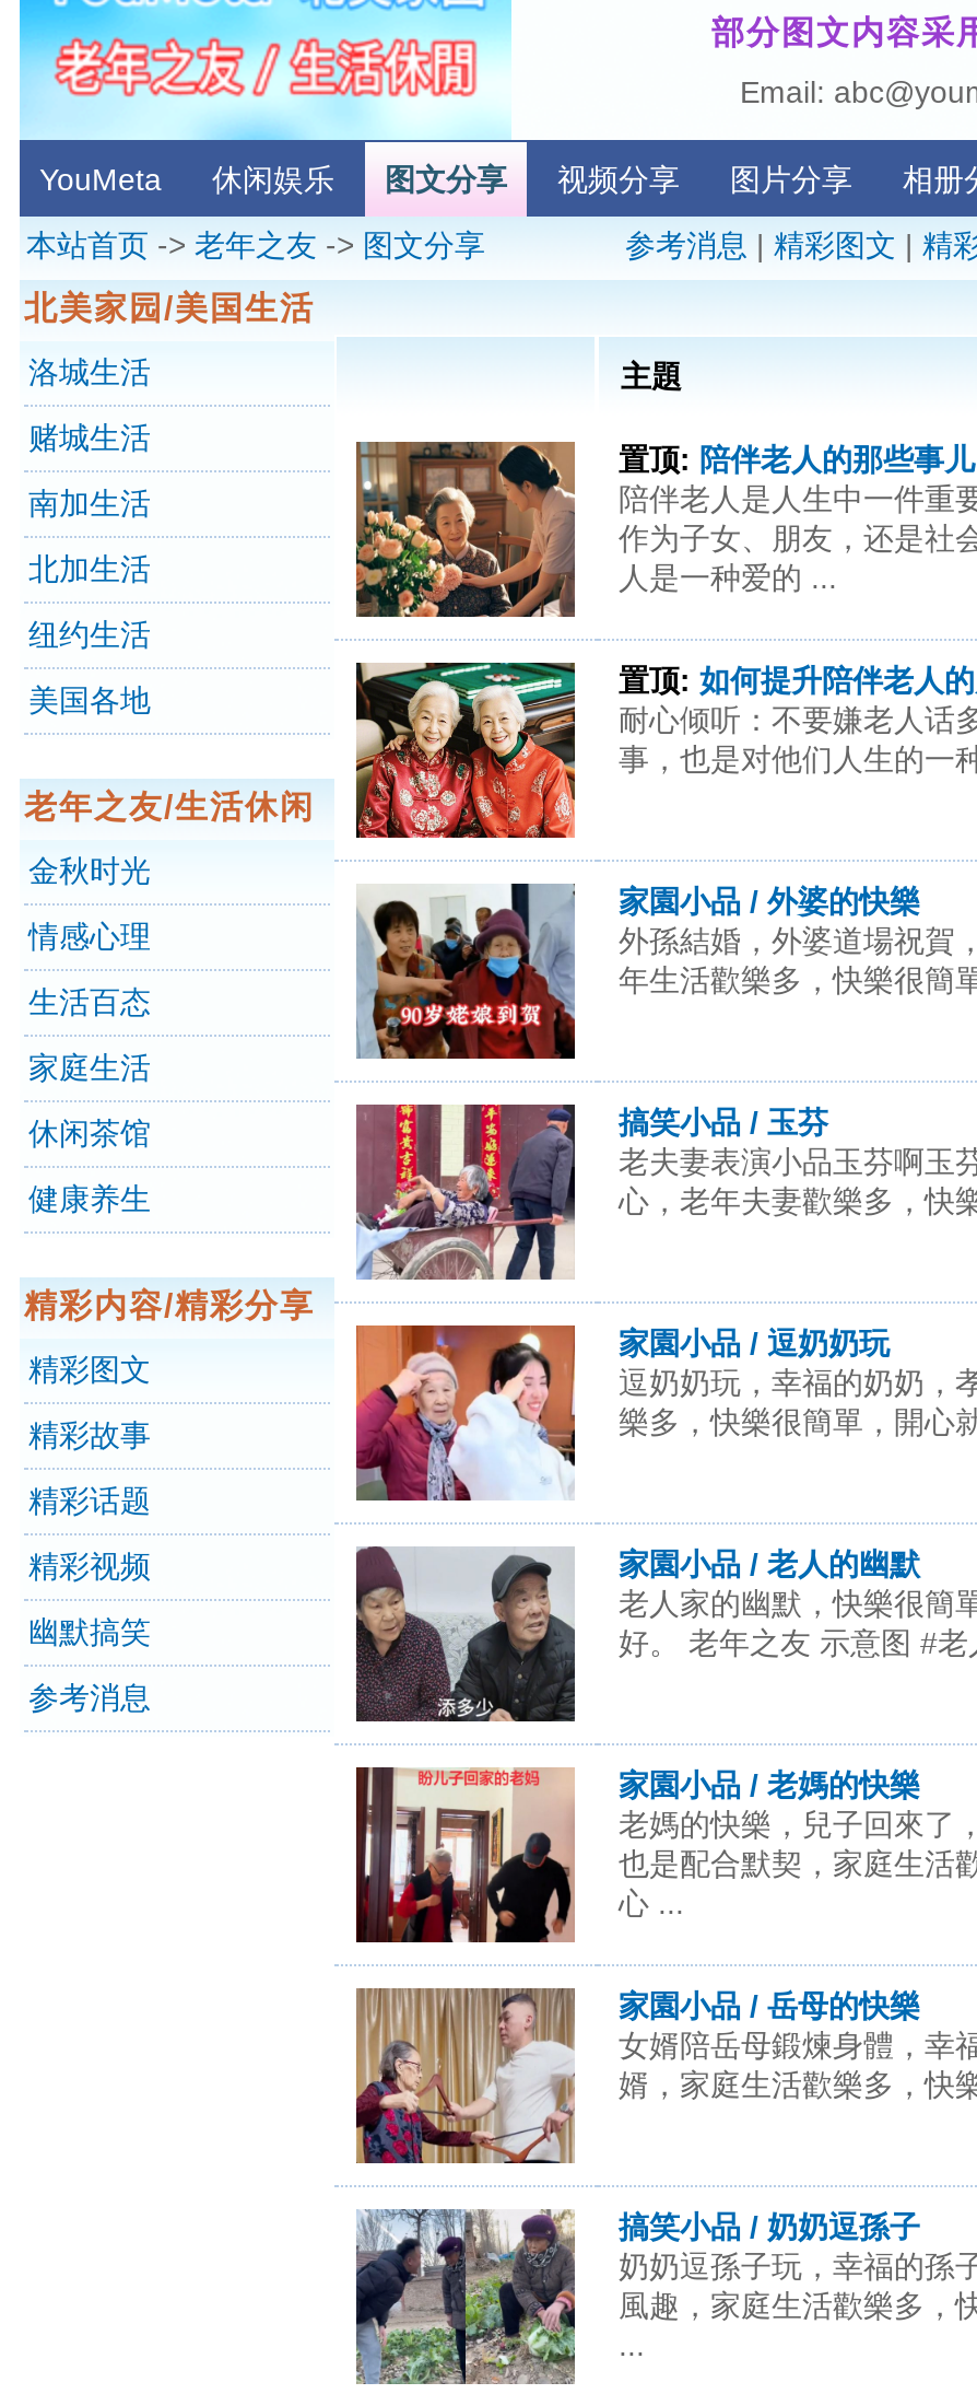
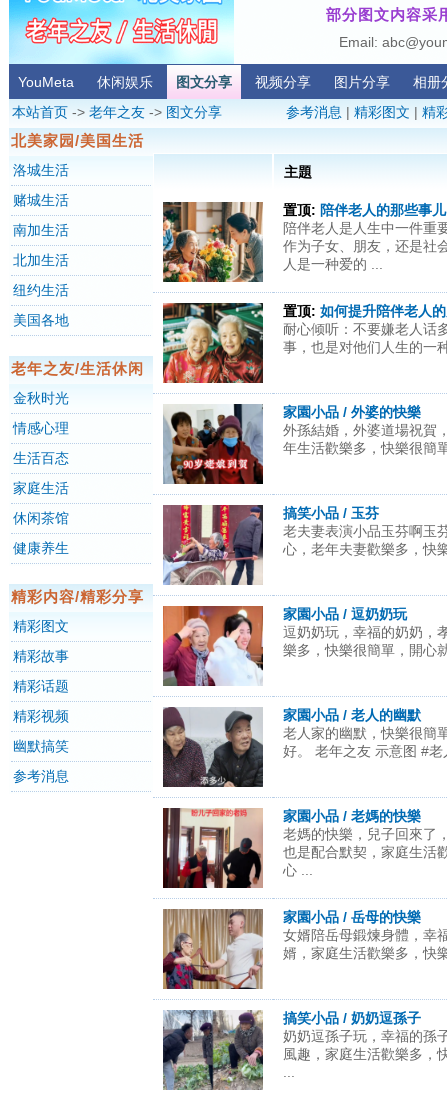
- [image]
+ [image]

- [image]
+ [image]
